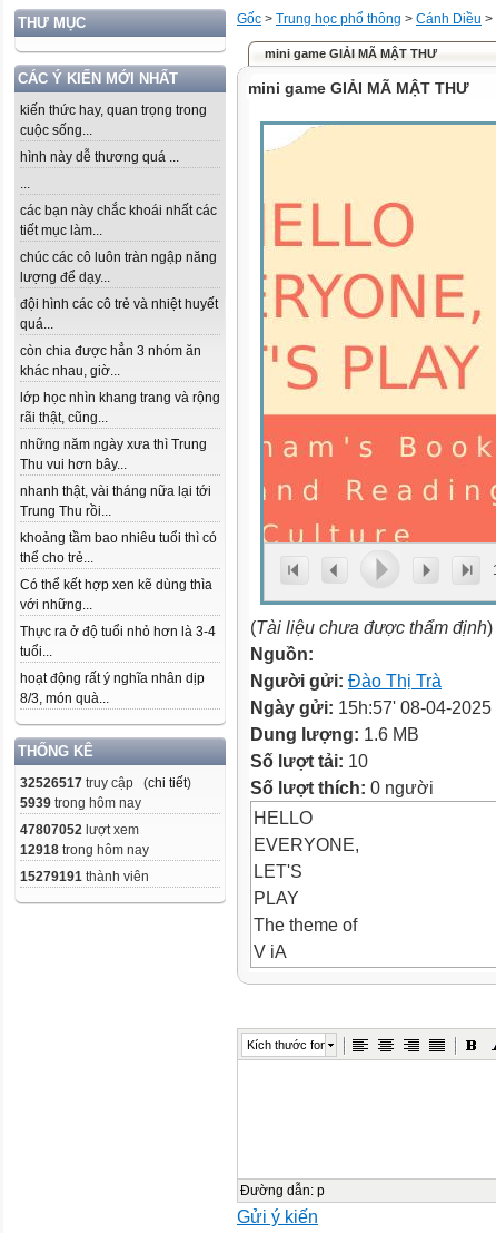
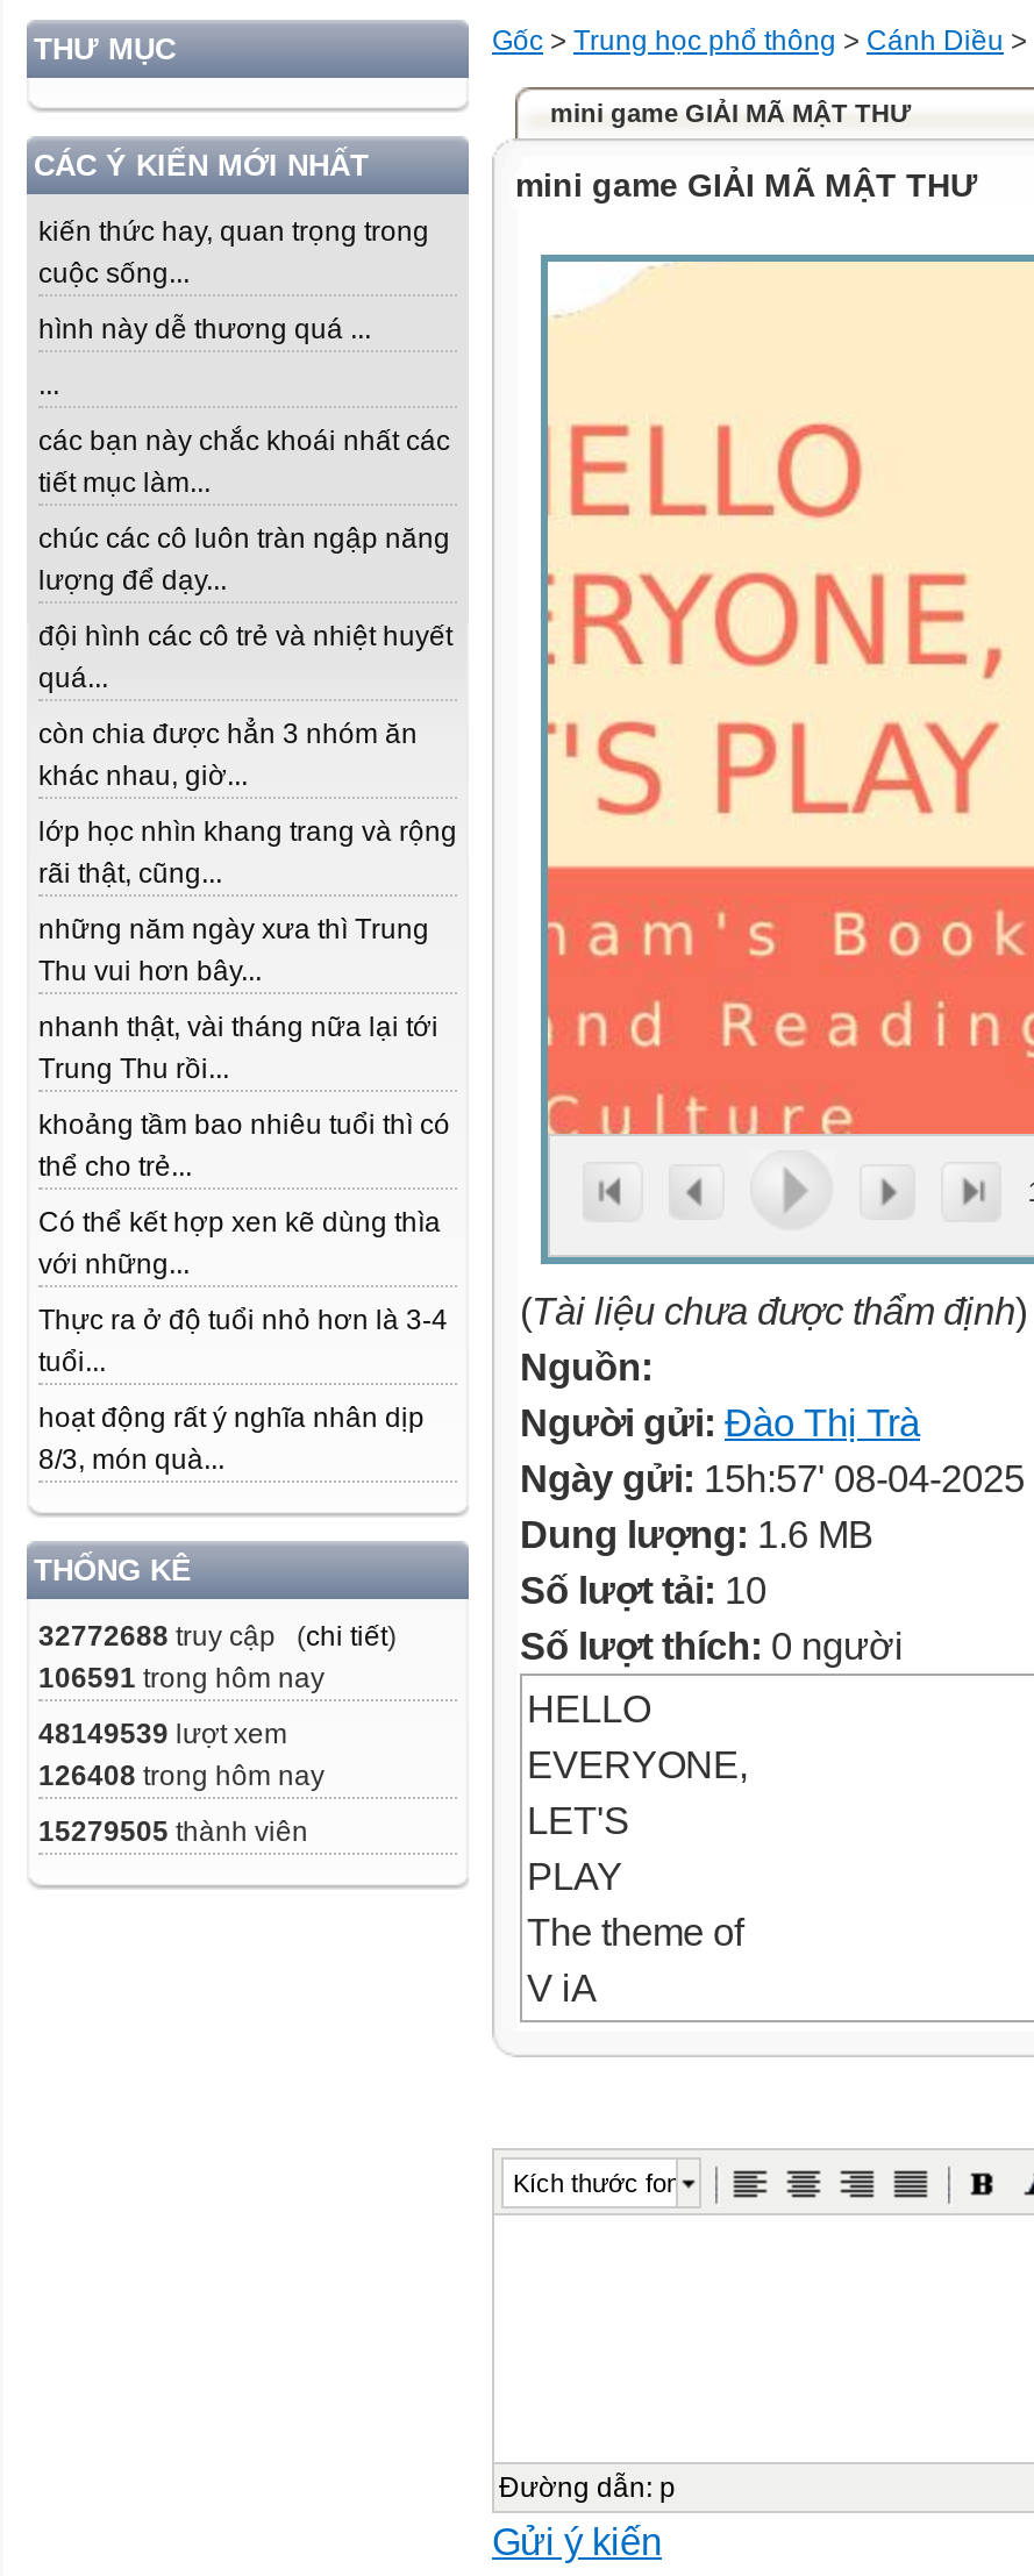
- 32526517 truy cập (chi tiết)
+ 32772688 truy cập (chi tiết)

- 5939 trong hôm nay
+ 106591 trong hôm nay

- 47807052 lượt xem
+ 48149539 lượt xem

- 12918 trong hôm nay
+ 126408 trong hôm nay

- 15279191 thành viên
+ 15279505 thành viên
